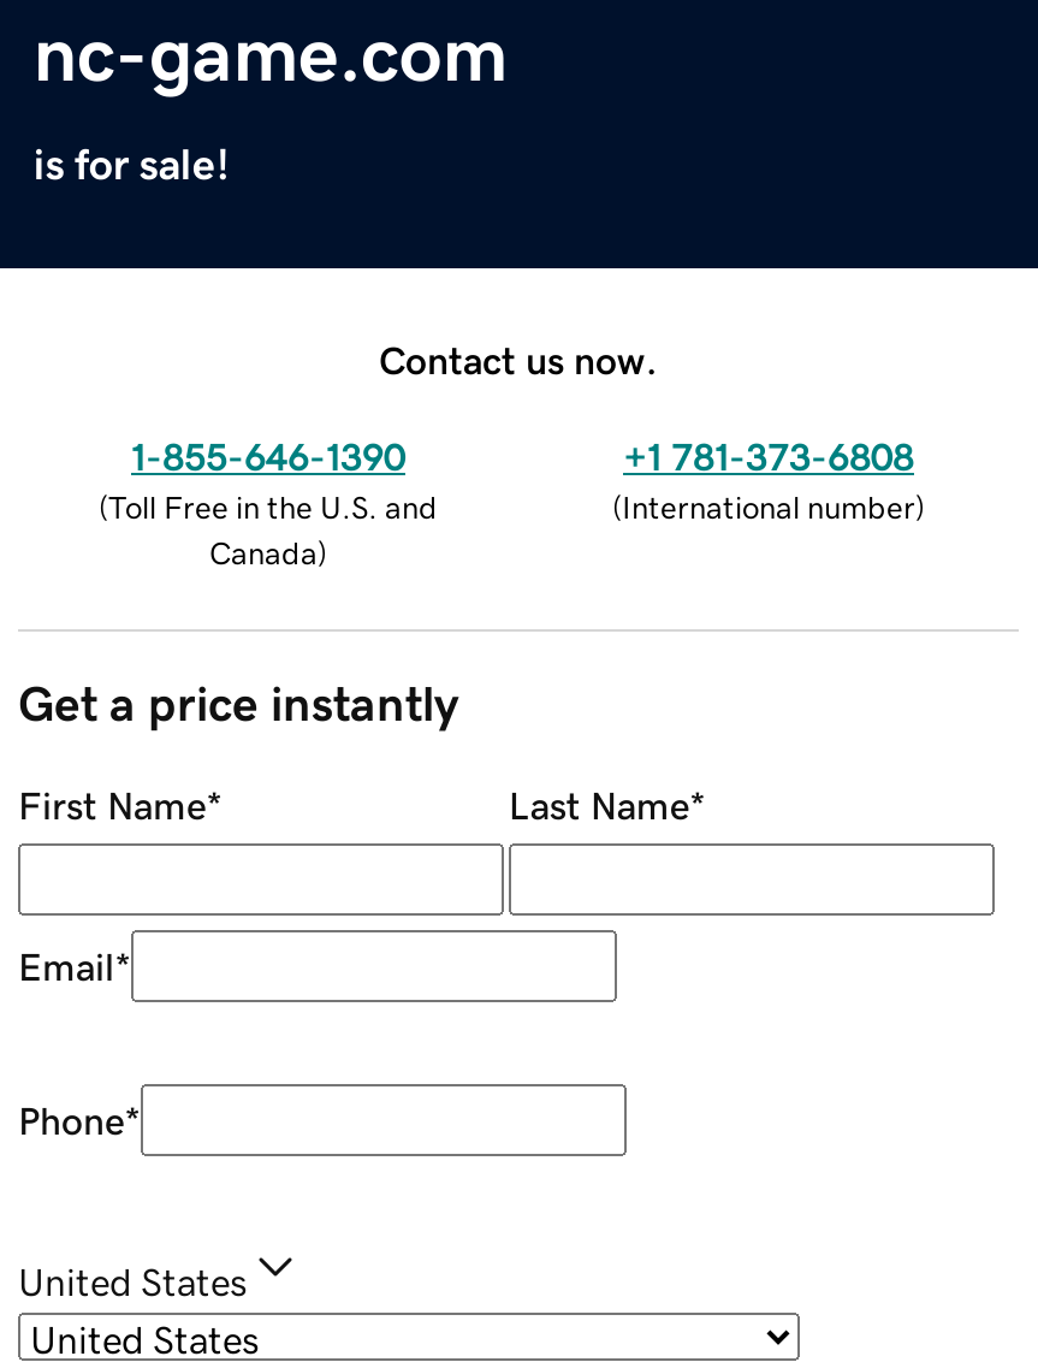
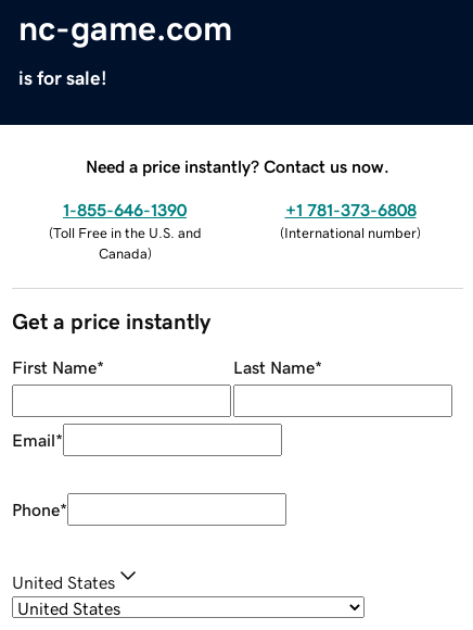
- Contact us now.
+ Need a price instantly? Contact us now.
